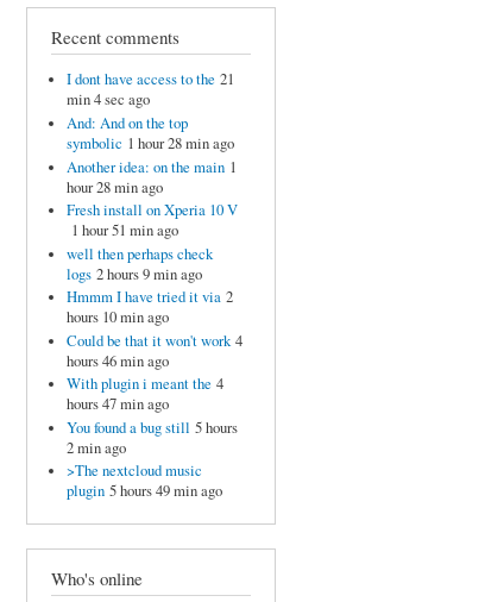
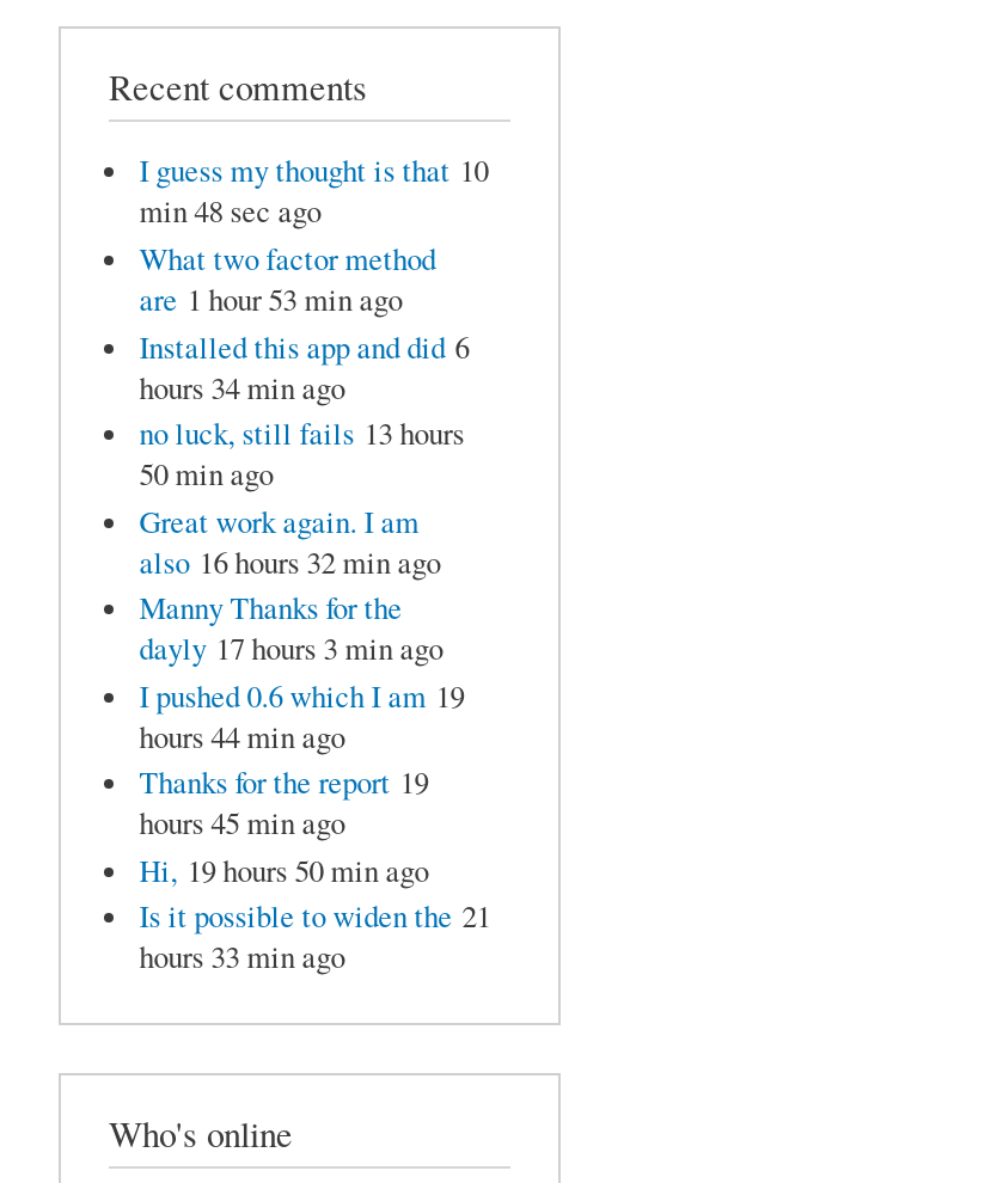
- I dont have access to the 21
- min 4 sec ago
- And: And on the top
- symbolic 1 hour 28 min ago
- Another idea: on the main 1
- hour 28 min ago
- Fresh install on Xperia 10 V
- 1 hour 51 min ago
- well then perhaps check
- logs 2 hours 9 min ago
- Hmmm I have tried it via 2
- hours 10 min ago
- Could be that it won't work 4
- hours 46 min ago
- With plugin i meant the 4
- hours 47 min ago
- You found a bug still 5 hours
- 2 min ago
- >The nextcloud music
- plugin 5 hours 49 min ago
+ I guess my thought is that 10
+ min 48 sec ago
+ What two factor method
+ are 1 hour 53 min ago
+ Installed this app and did 6
+ hours 34 min ago
+ no luck, still fails 13 hours
+ 50 min ago
+ Great work again. I am
+ also 16 hours 32 min ago
+ Manny Thanks for the
+ dayly 17 hours 3 min ago
+ I pushed 0.6 which I am 19
+ hours 44 min ago
+ Thanks for the report 19
+ hours 45 min ago
+ Hi, 19 hours 50 min ago
+ Is it possible to widen the 21
+ hours 33 min ago
